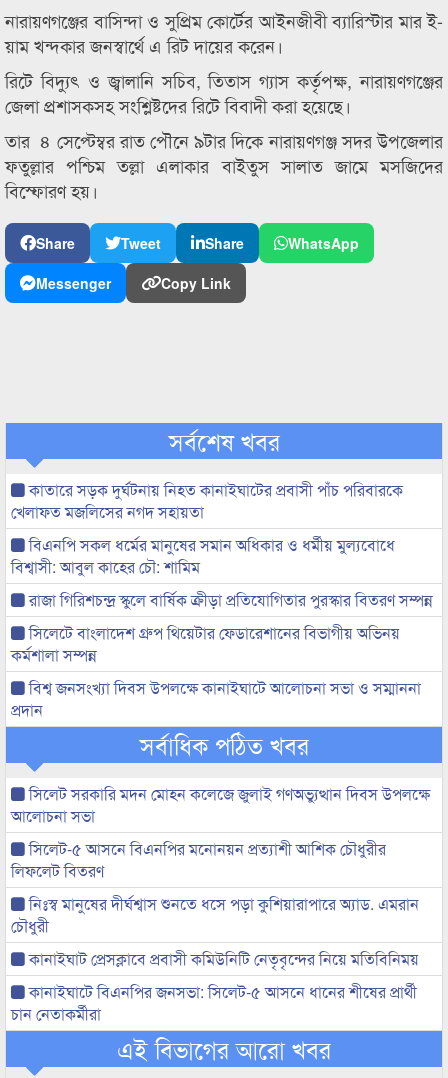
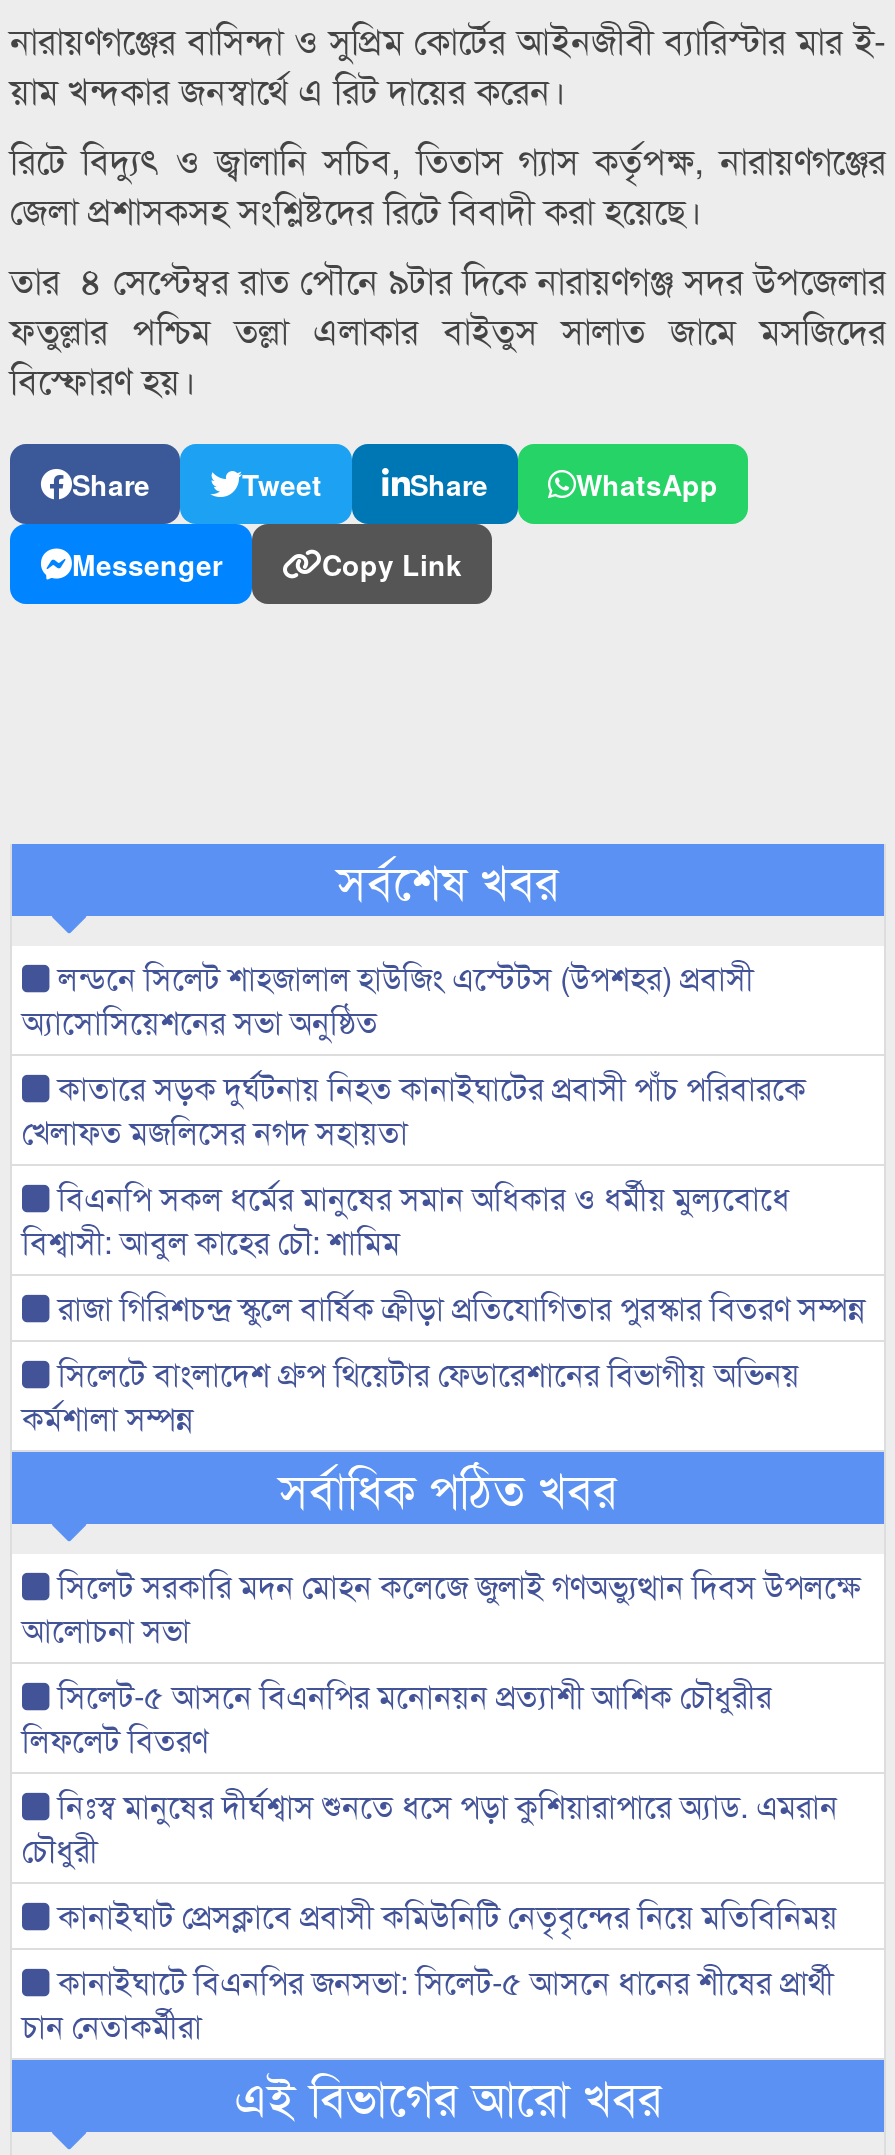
+ লন্ডনে সিলেট শাহজালাল হাউজিং এস্টেটস (উপশহর) প্রবাসী
+ অ্যাসোসিয়েশনের সভা অনুষ্ঠিত

moved down: কাতারে সড়ক দুর্ঘটনায় নিহত কানাইঘাটের প্রবাসী পাঁচ পরিবারকে | খেলাফত মজলিসের নগদ সহায়তা | বিএনপি সকল ধর্মের মানুষের সমান অধিকার ও ধর্মীয় মুল্যবোধে | বিশ্বাসী: আবুল কাহের চৌ: শামিম | রাজা গিরিশচন্দ্র স্কুলে বার্ষিক ক্রীড়া প্রতিযোগিতার পুরস্কার বিতরণ সম্পন্ন | সিলেটে বাংলাদেশ গ্রুপ থিয়েটার ফেডারেশানের বিভাগীয় অভিনয় | কর্মশালা সম্পন্ন

- বিশ্ব জনসংখ্যা দিবস উপলক্ষে কানাইঘাটে আলোচনা সভা ও সম্মাননা
- প্রদান
